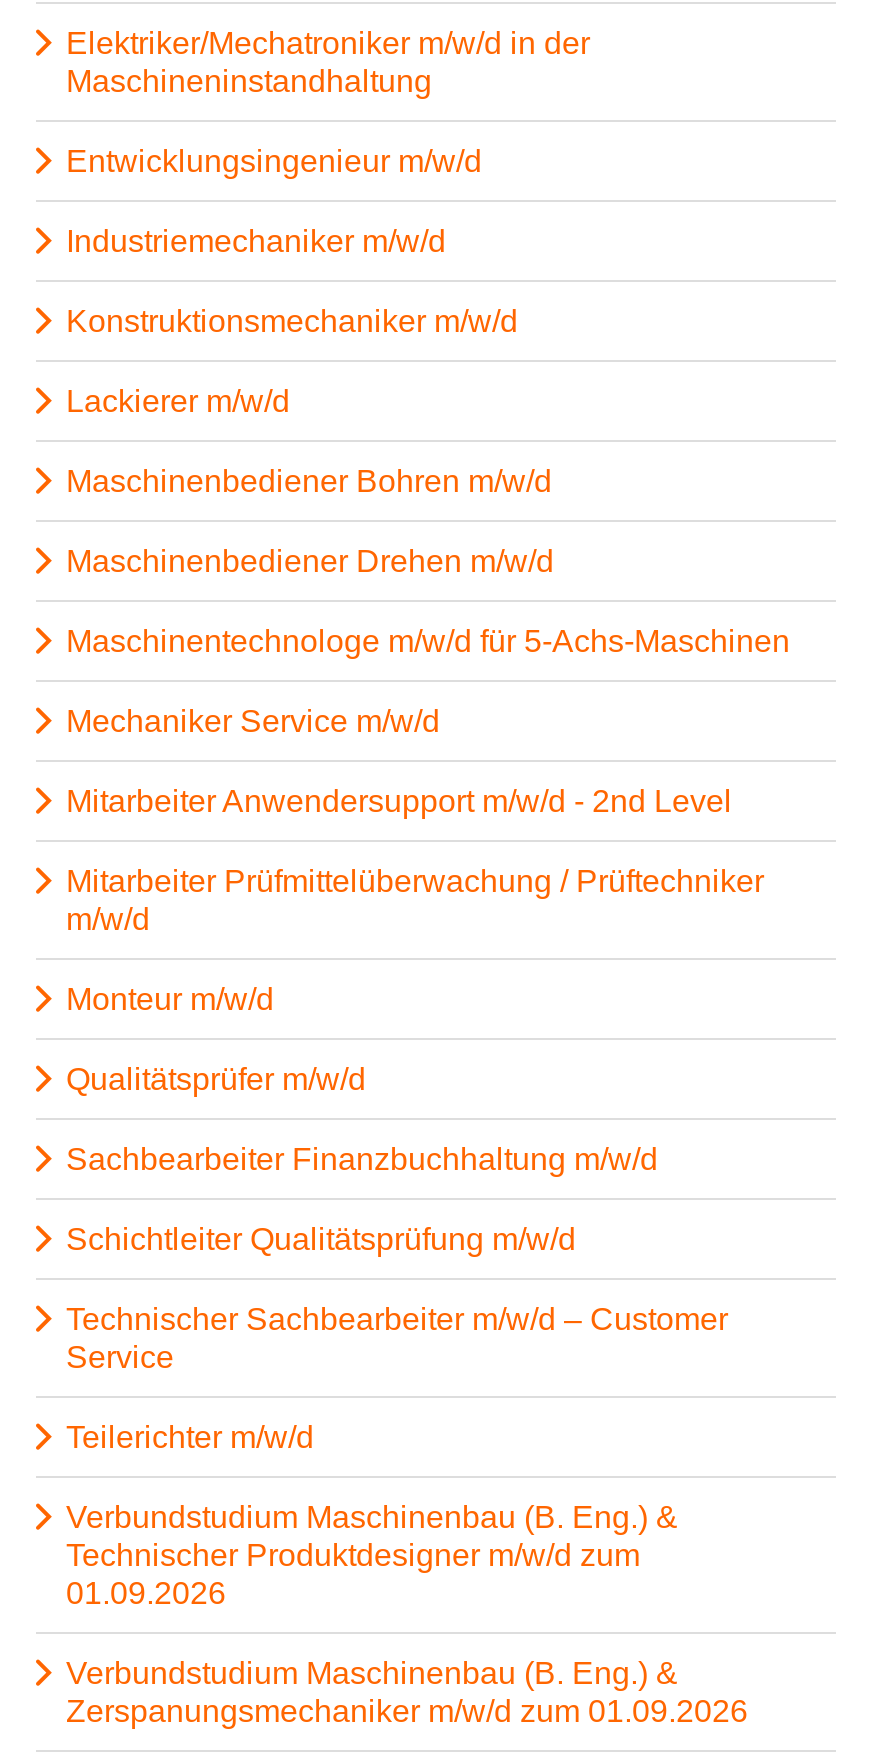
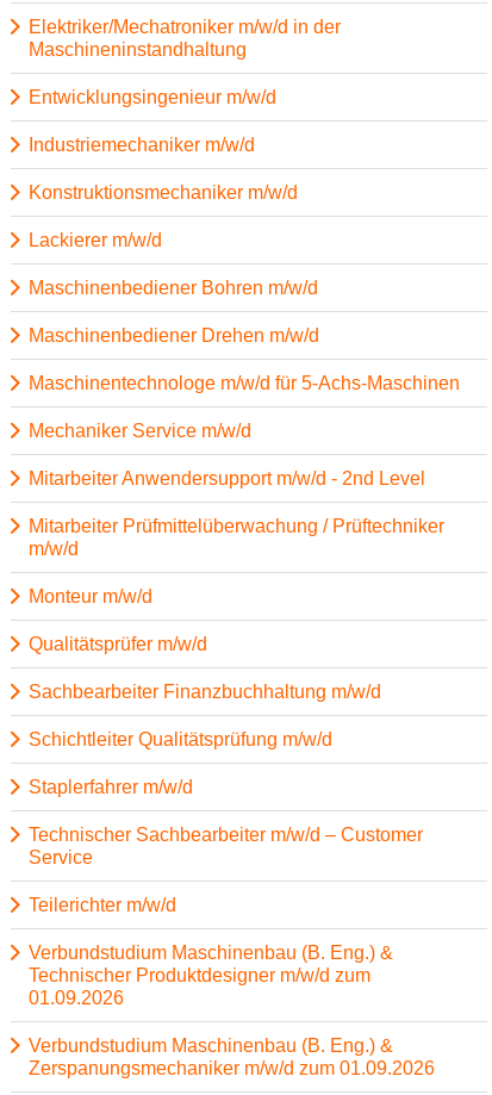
+ Staplerfahrer m/w/d
